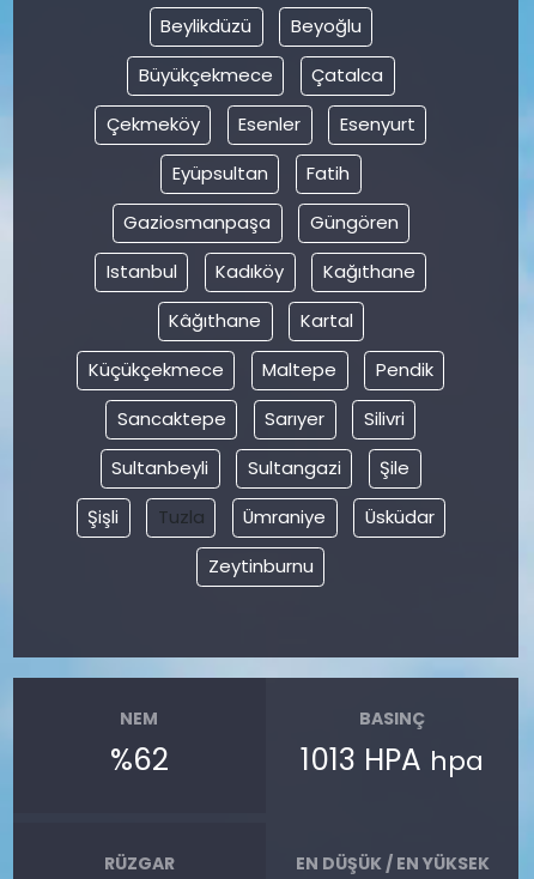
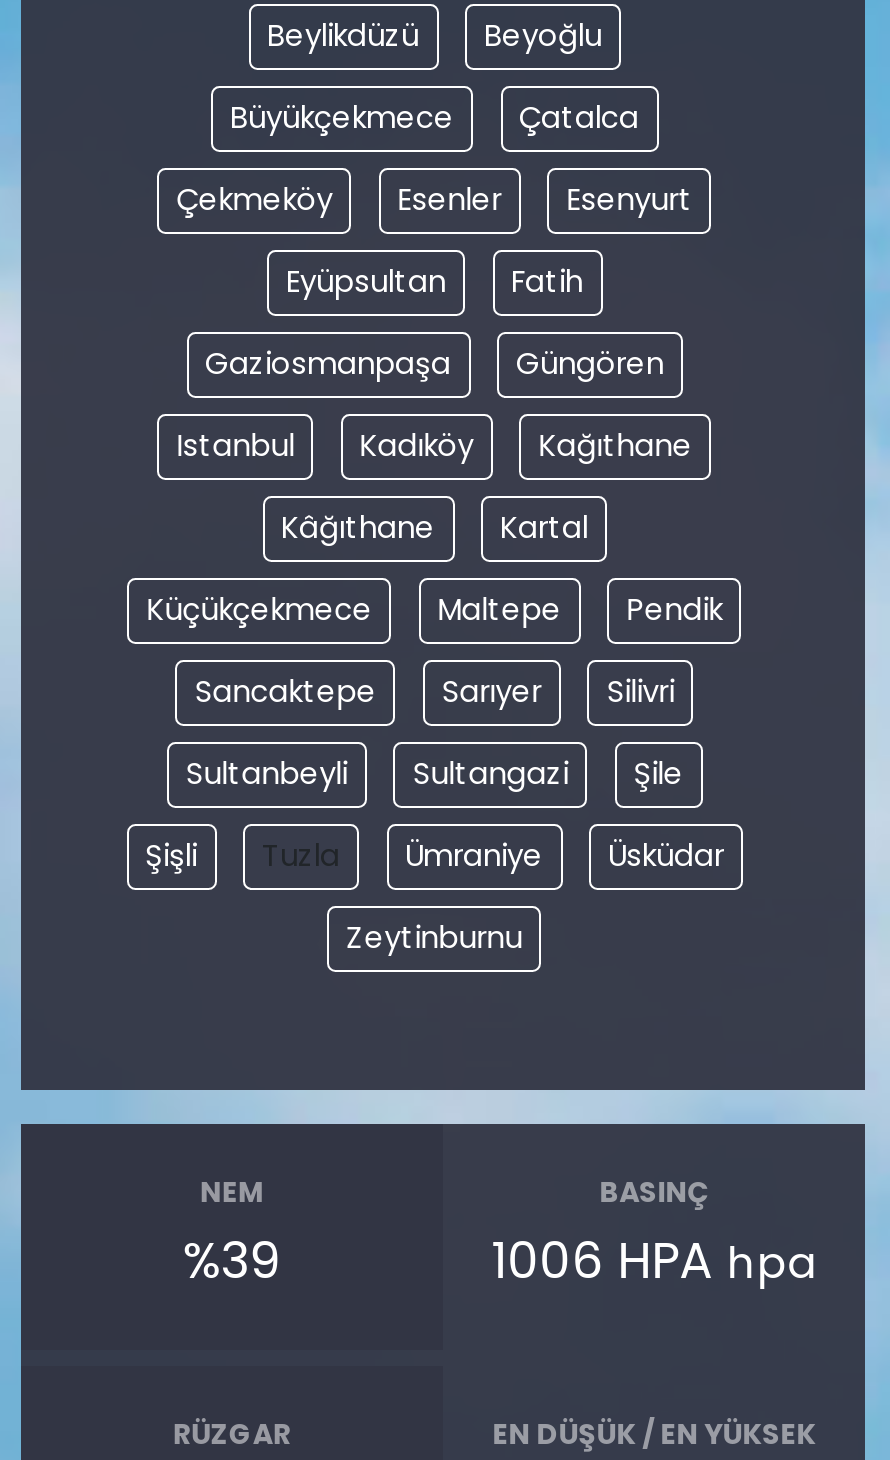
- %62
+ %39

- 1013 HPA hpa
+ 1006 HPA hpa
